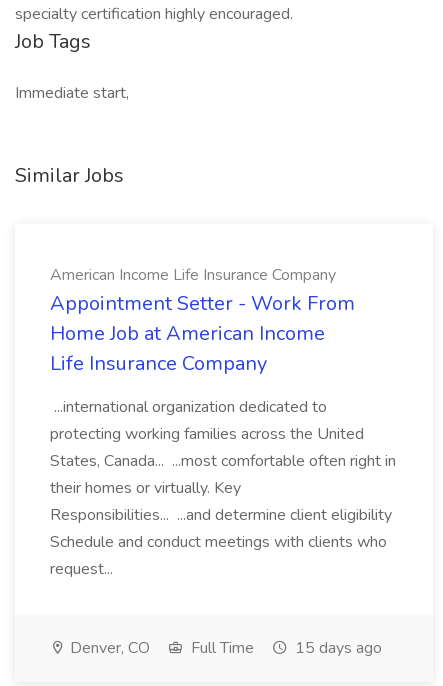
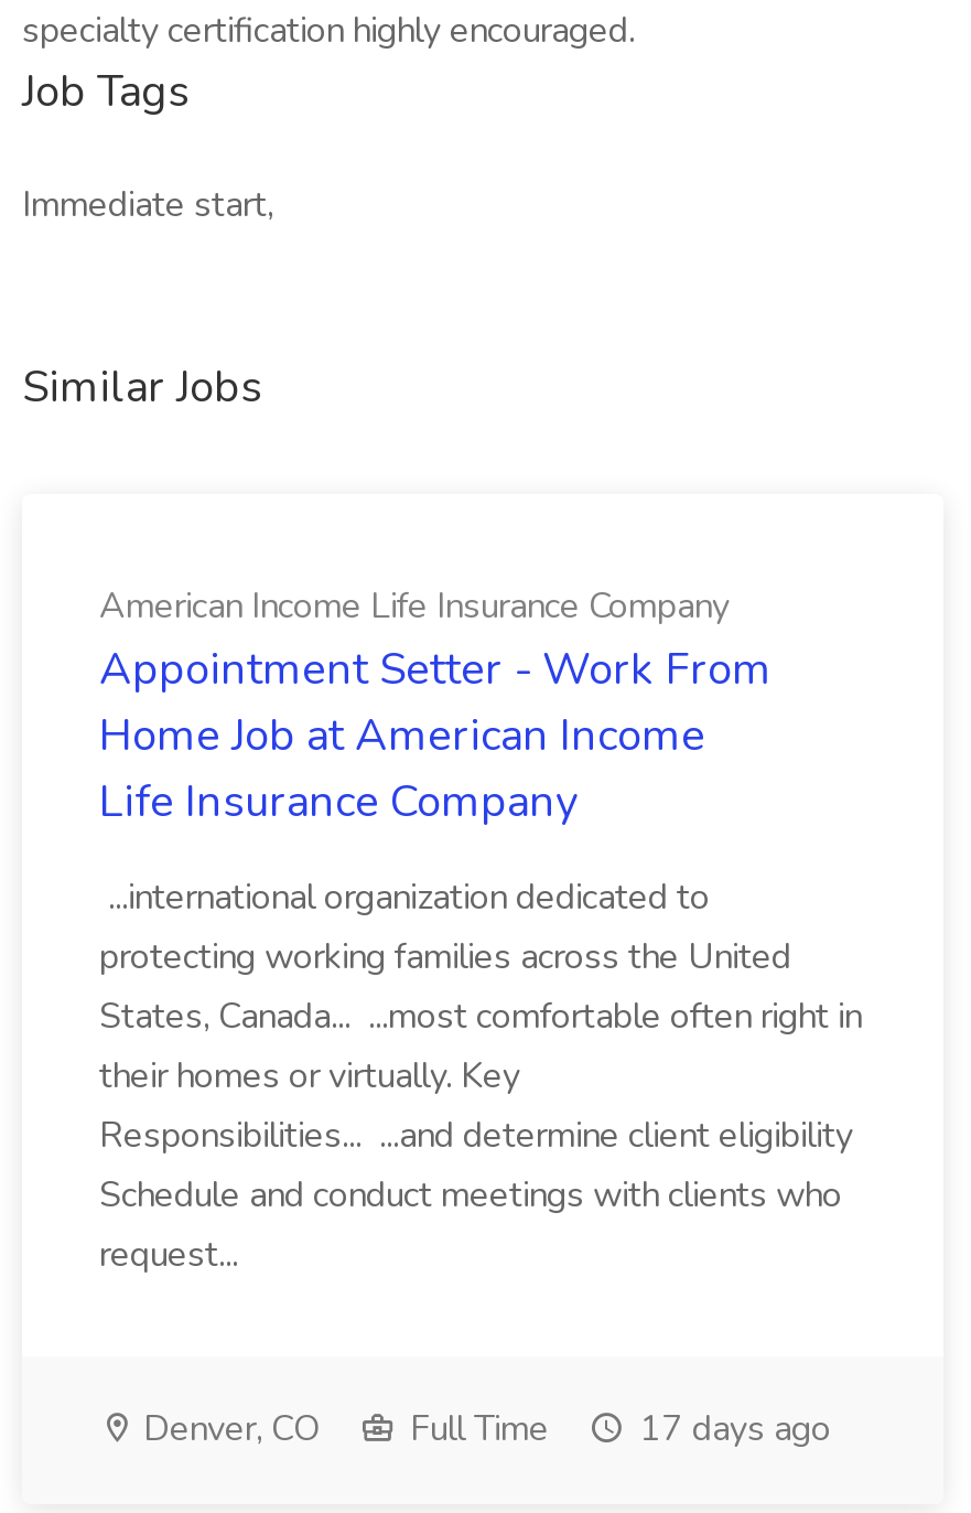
- Denver, CO Full Time 15 days ago
+ Denver, CO Full Time 17 days ago
